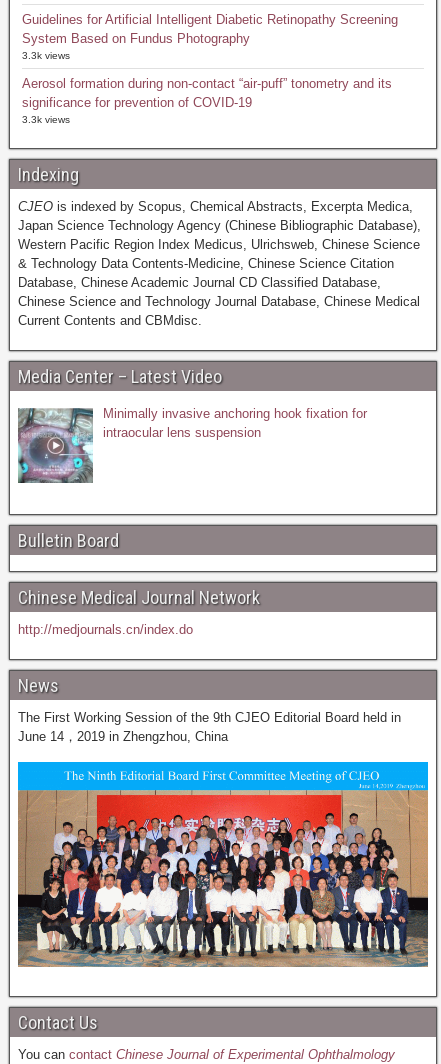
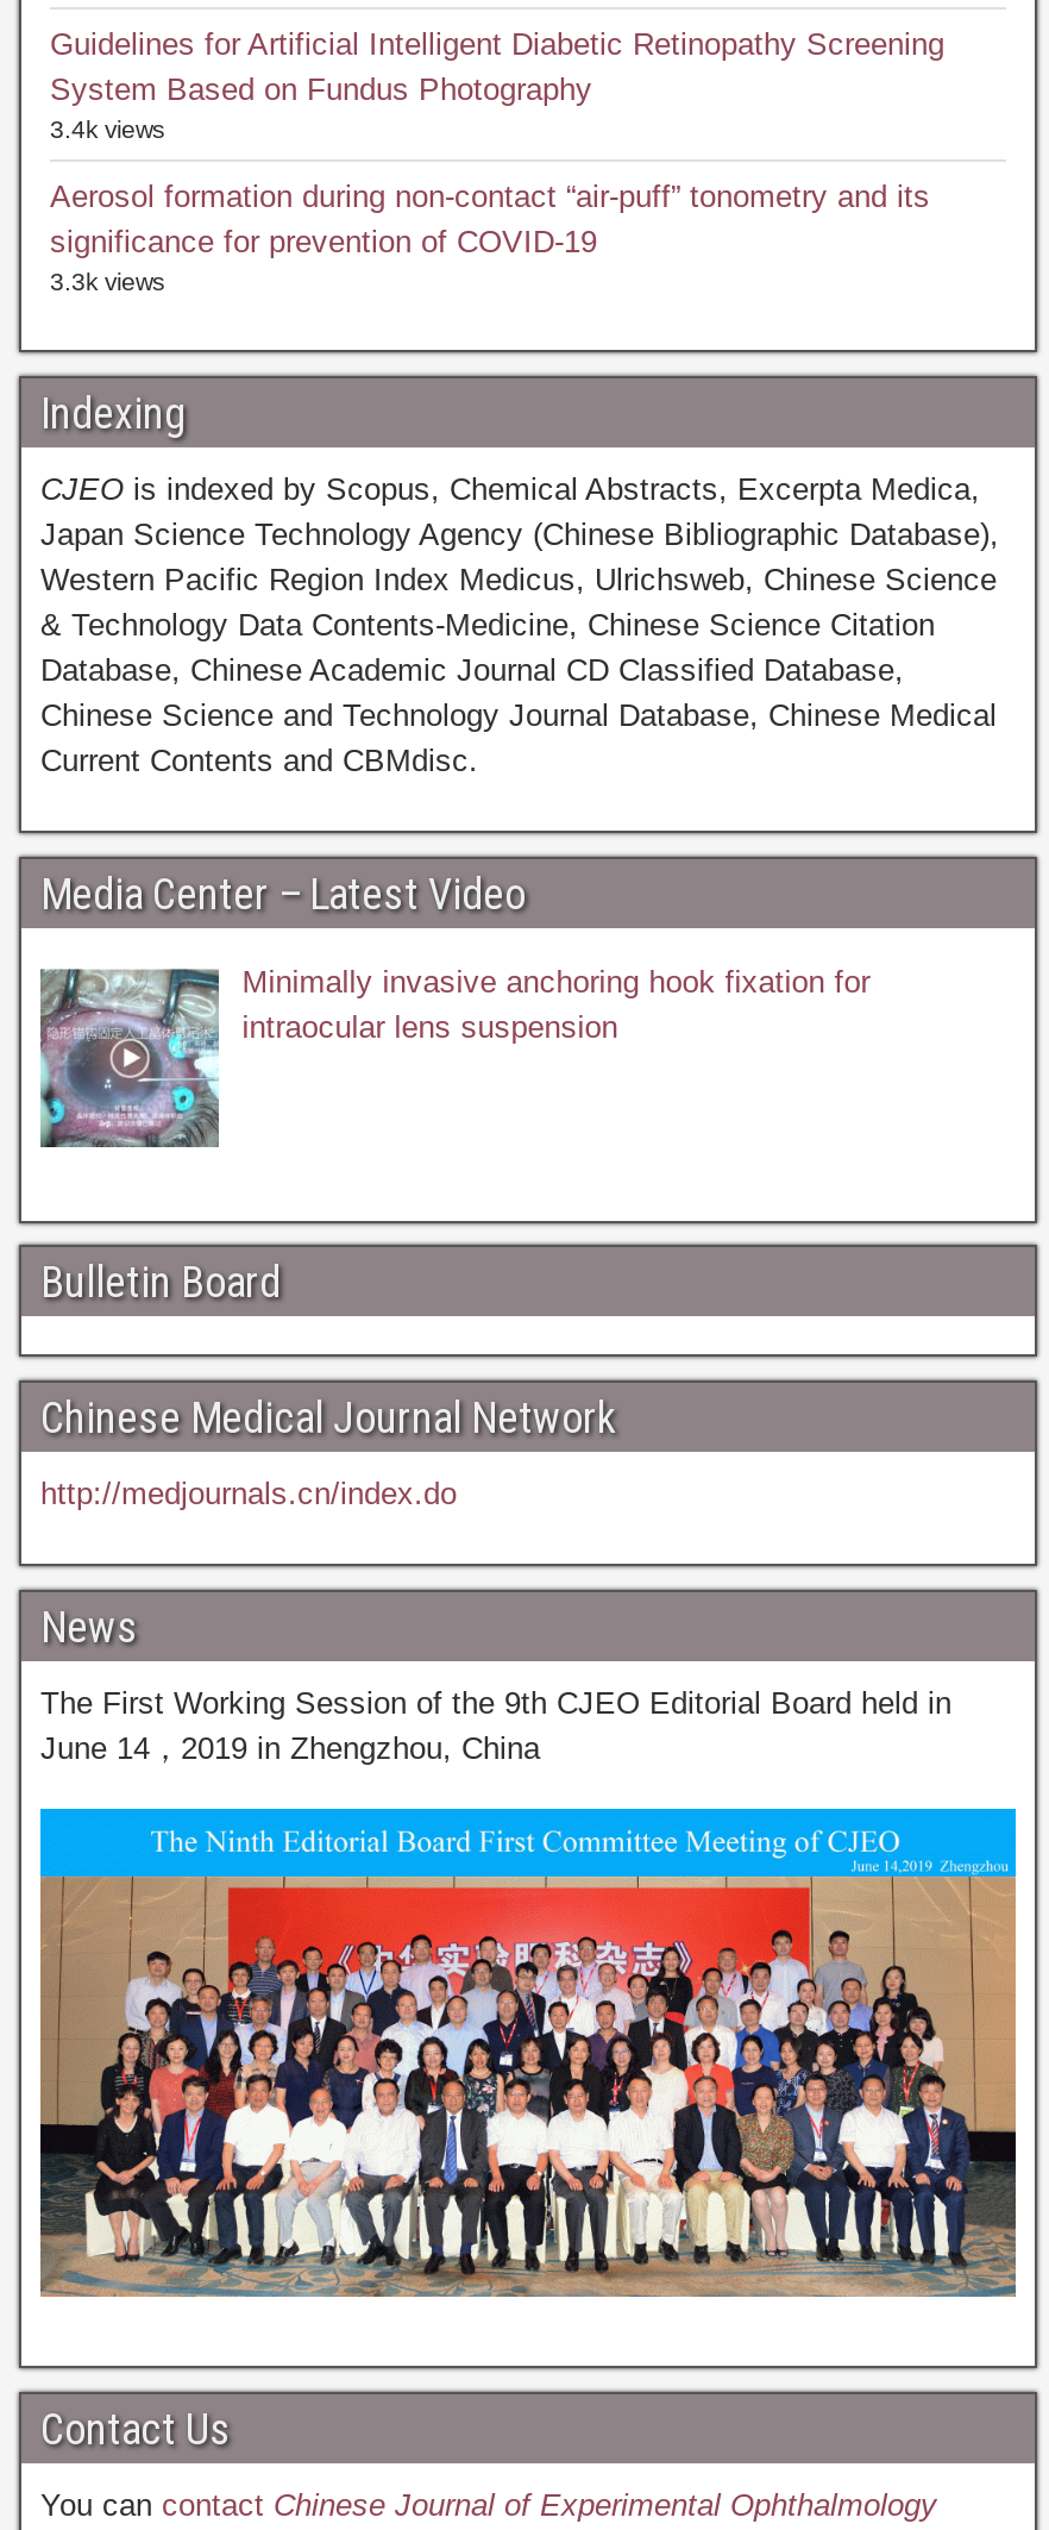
- 3.3k views
+ 3.4k views
